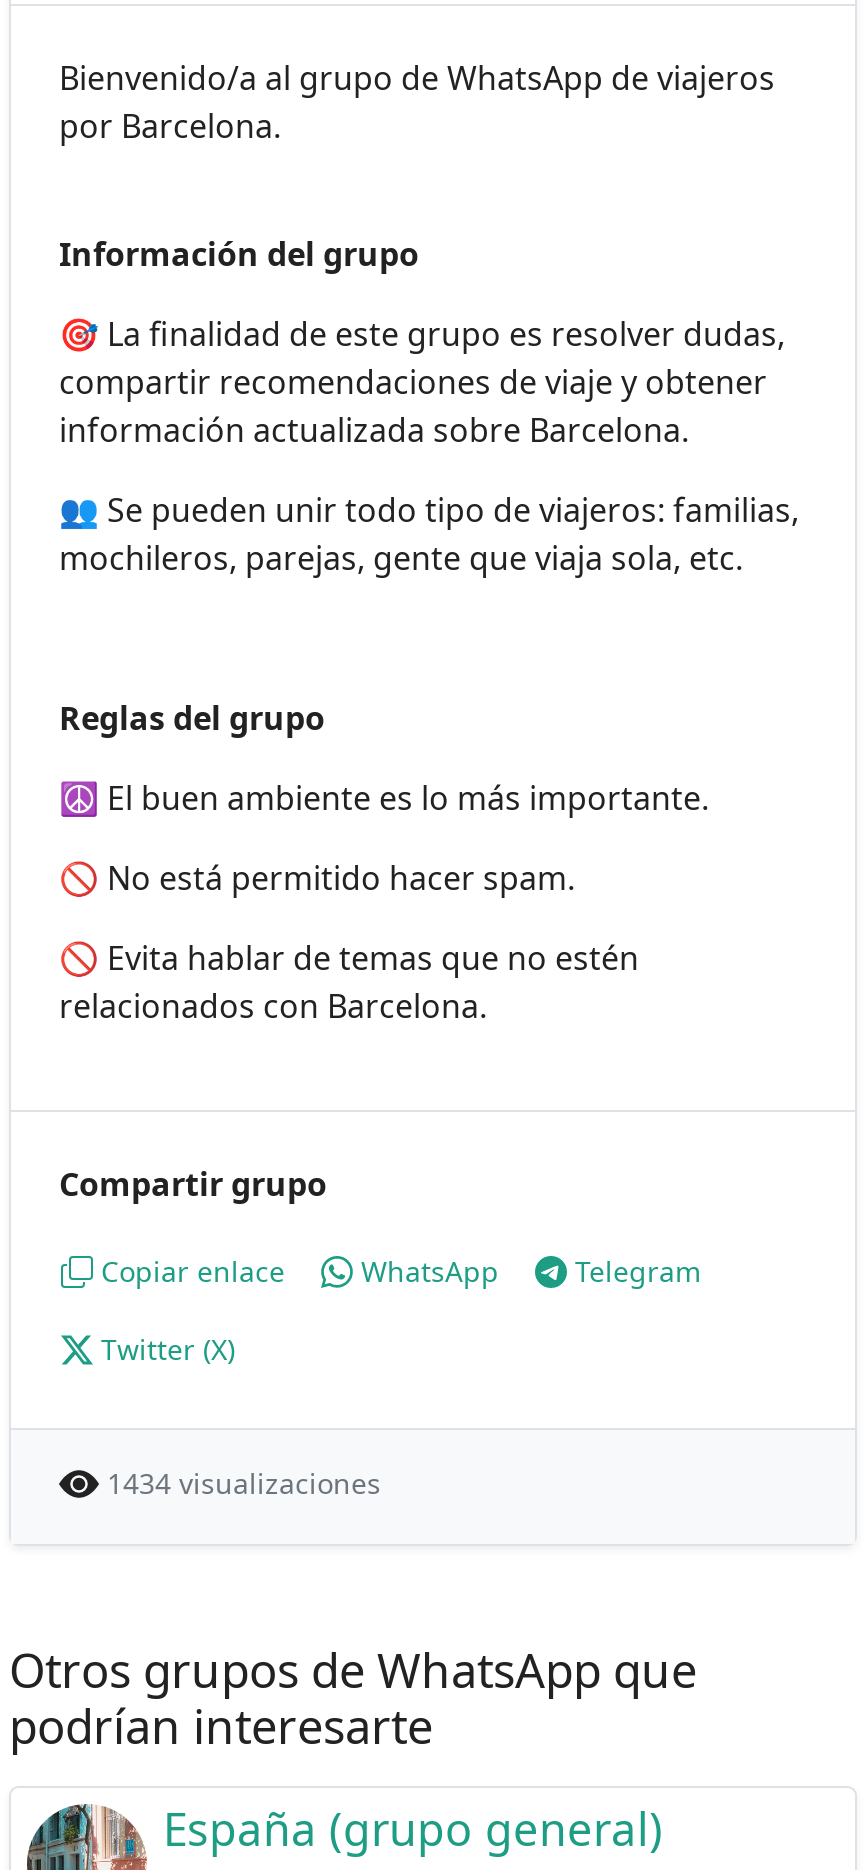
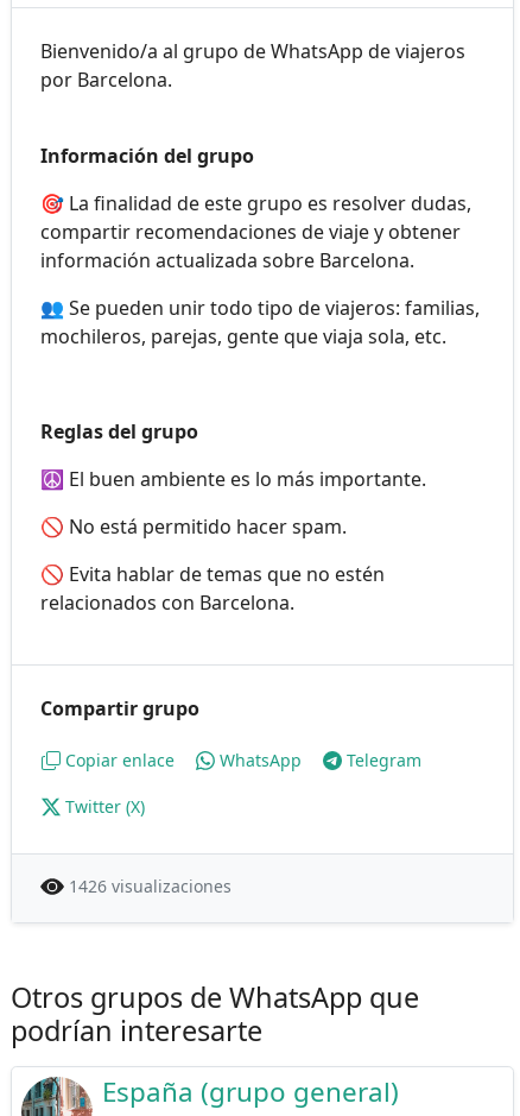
- 1434 visualizaciones
+ 1426 visualizaciones
